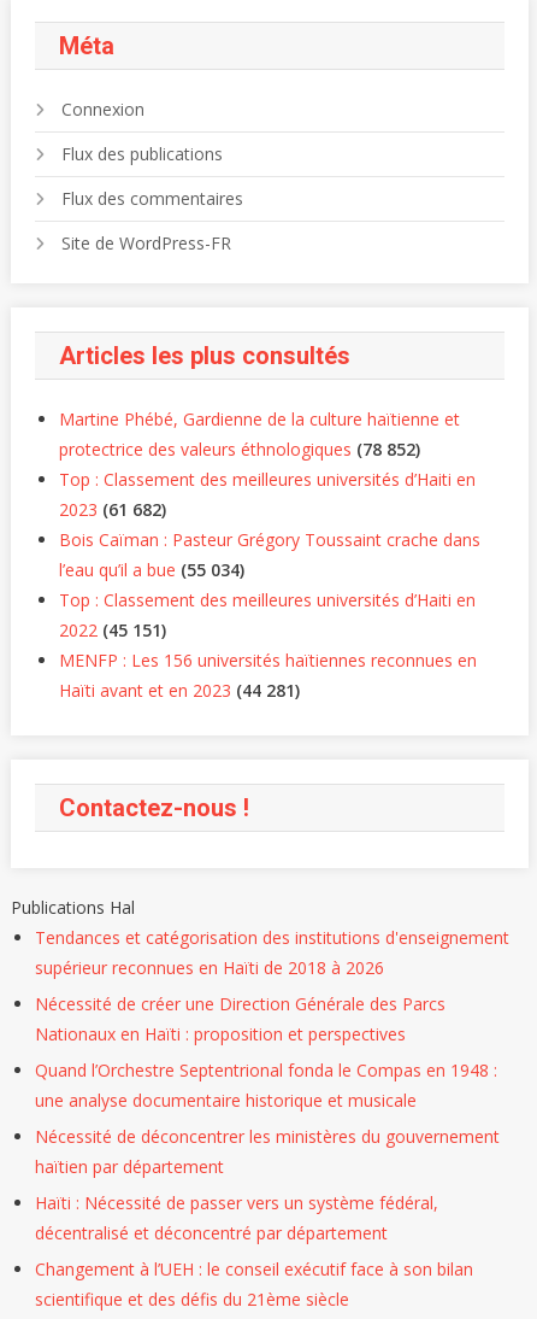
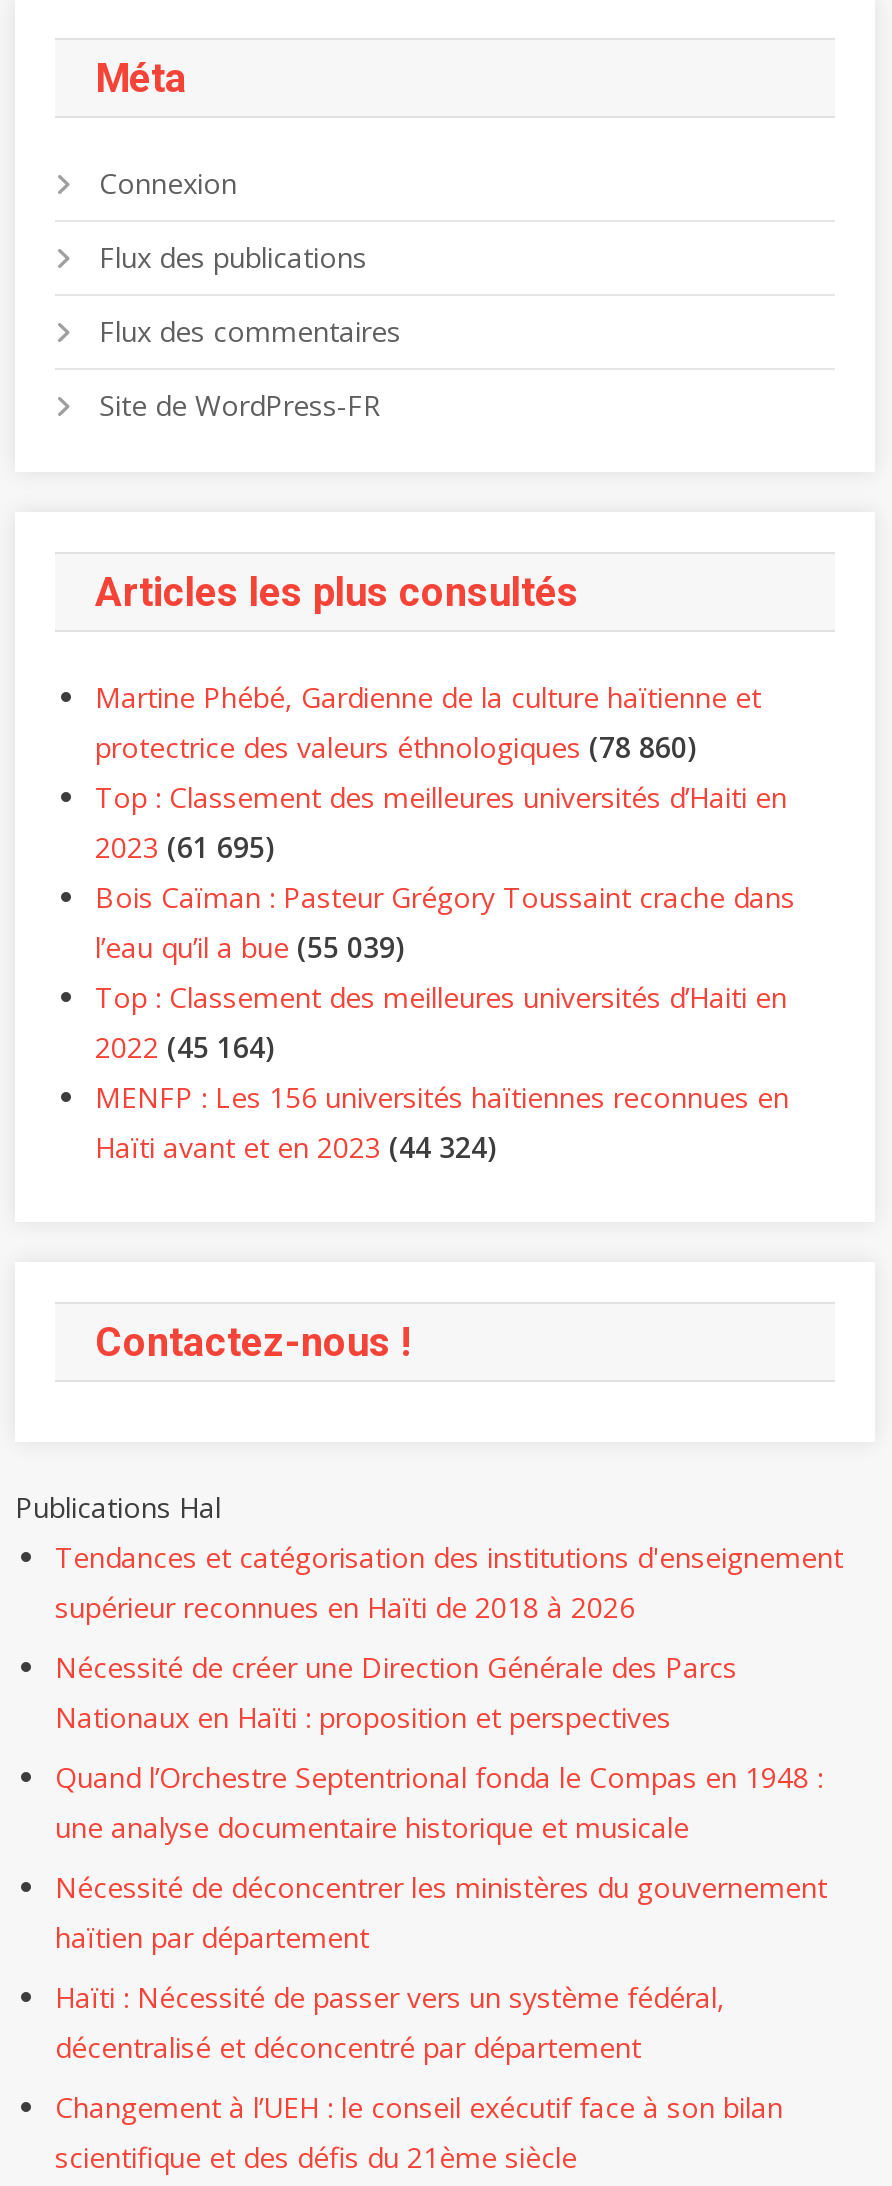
- protectrice des valeurs éthnologiques (78 852)
+ protectrice des valeurs éthnologiques (78 860)

- 2023 (61 682)
+ 2023 (61 695)

- l’eau qu’il a bue (55 034)
+ l’eau qu’il a bue (55 039)

- 2022 (45 151)
+ 2022 (45 164)

- Haïti avant et en 2023 (44 281)
+ Haïti avant et en 2023 (44 324)
